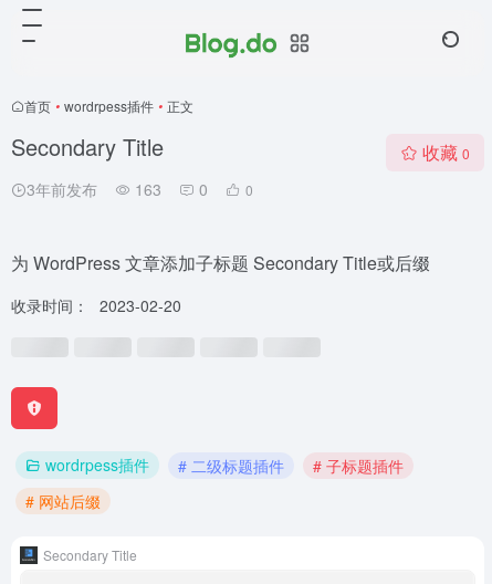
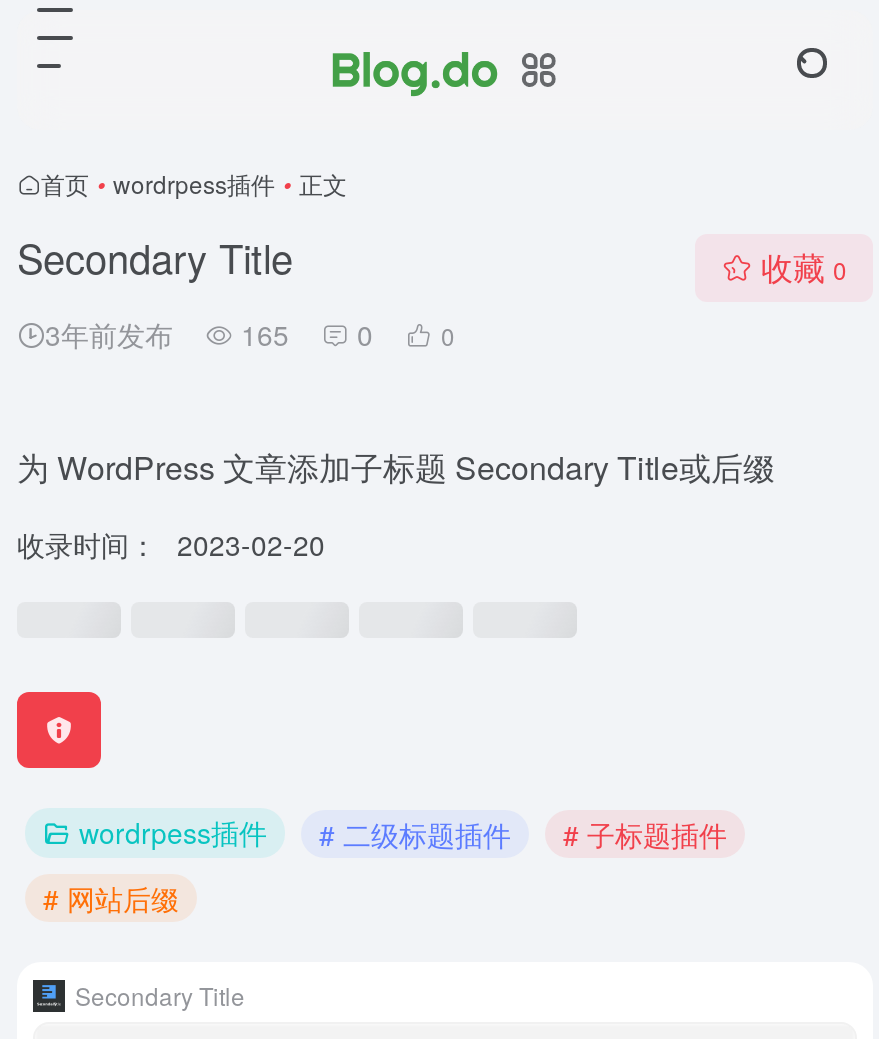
- 3年前发布 163 0 0
+ 3年前发布 165 0 0
